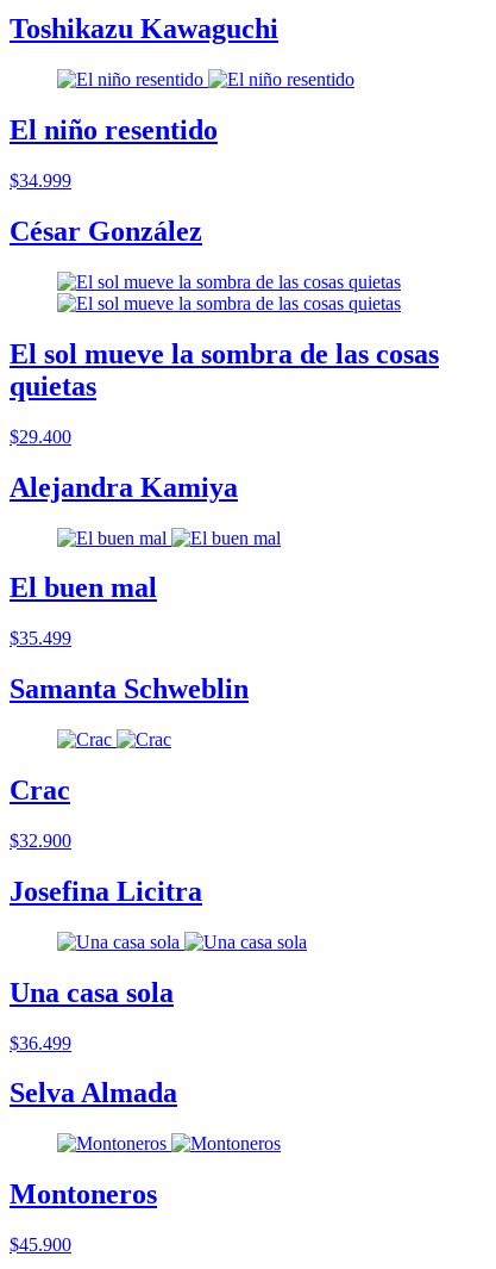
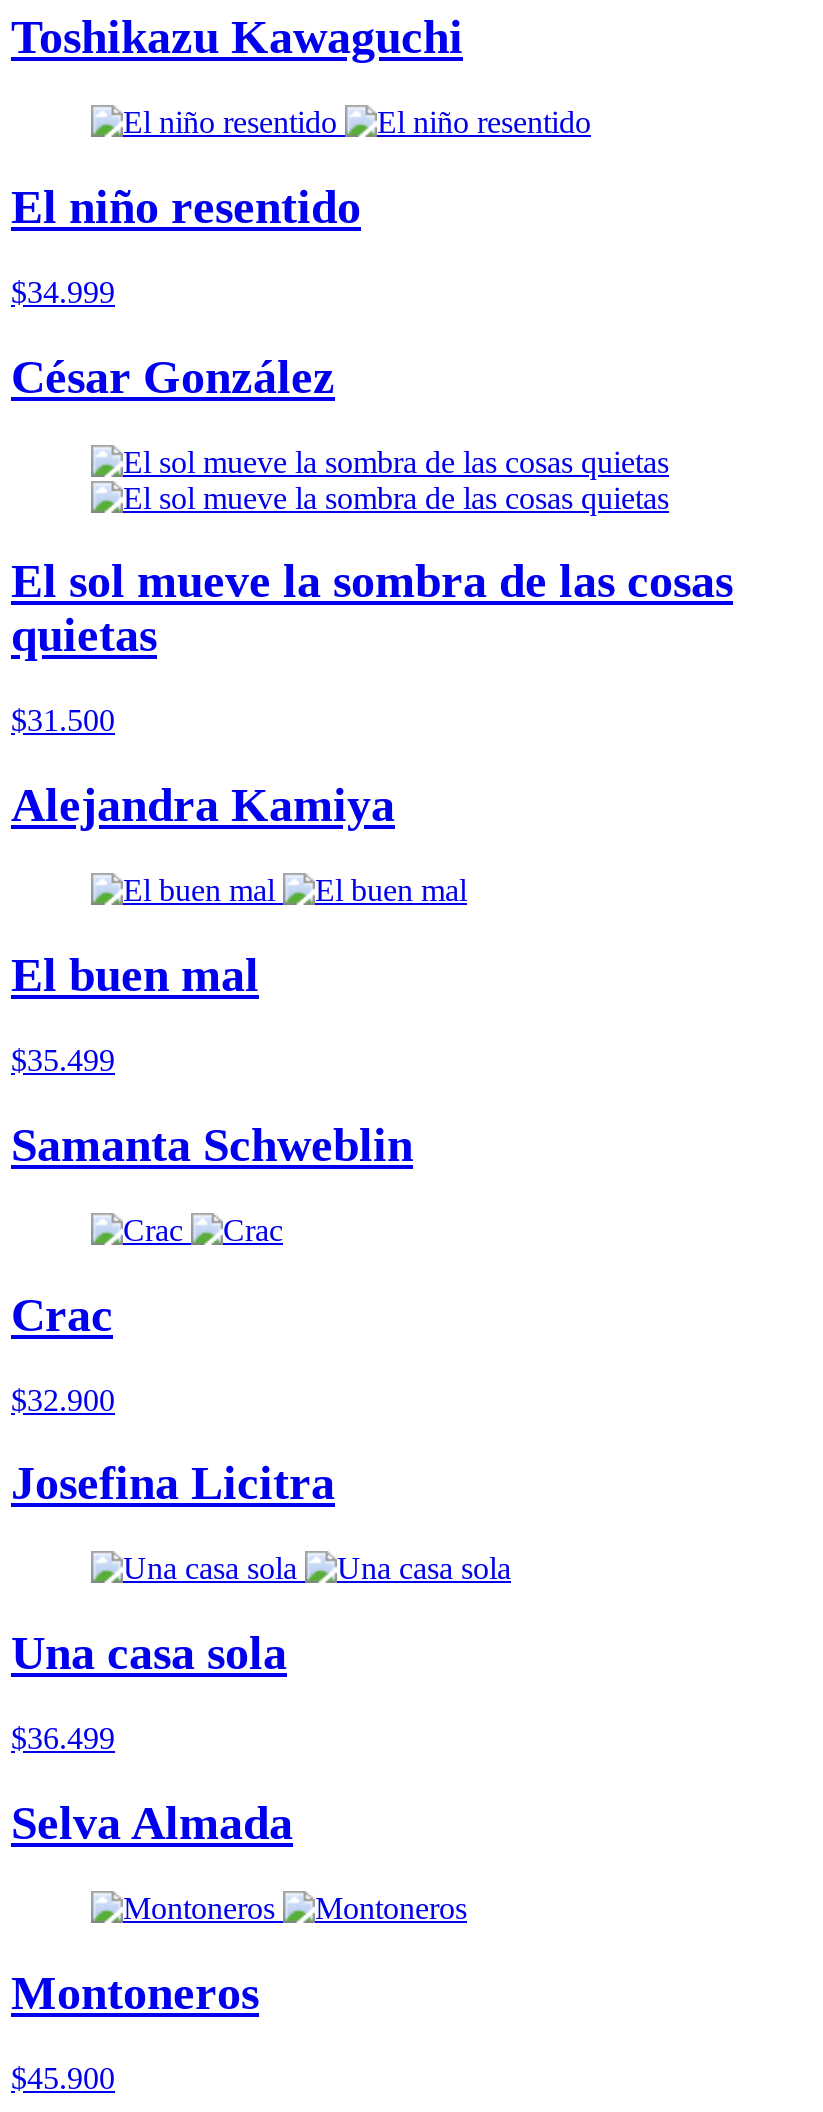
- $29.400
+ $31.500
